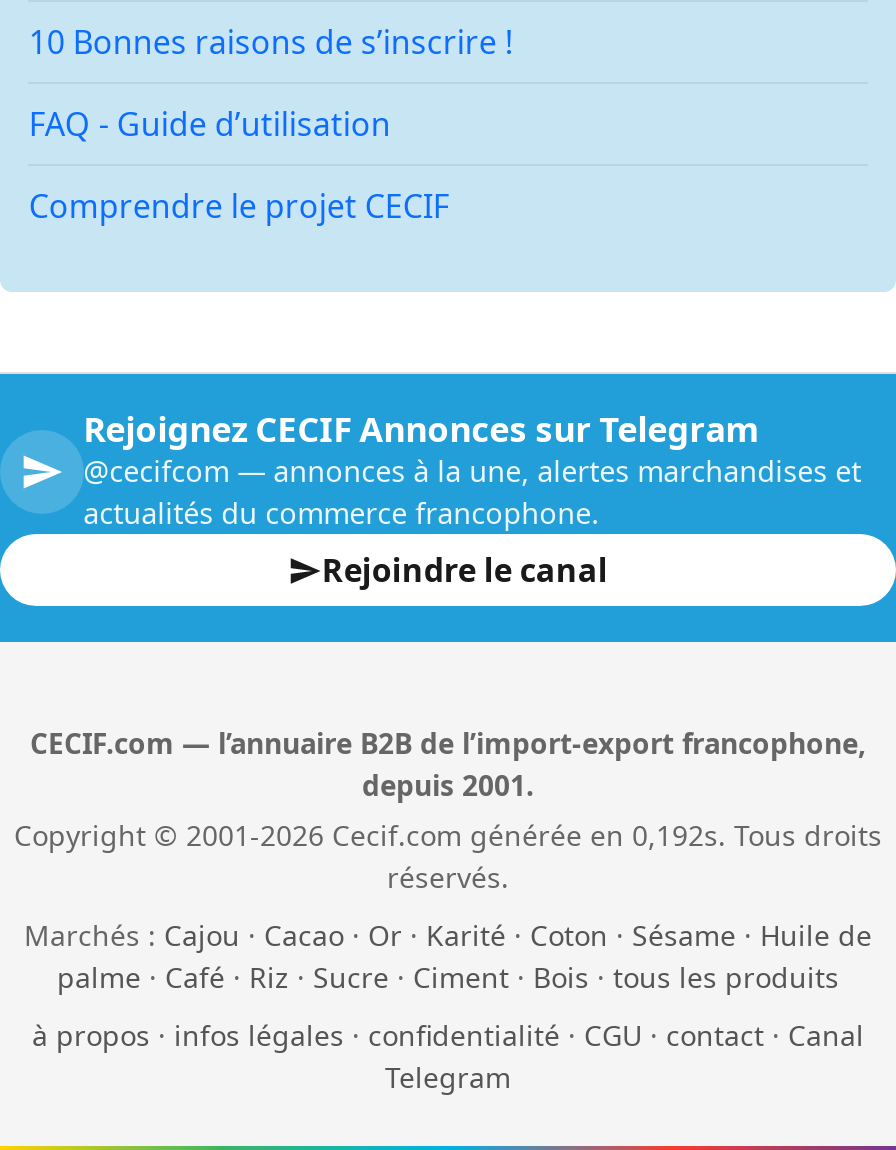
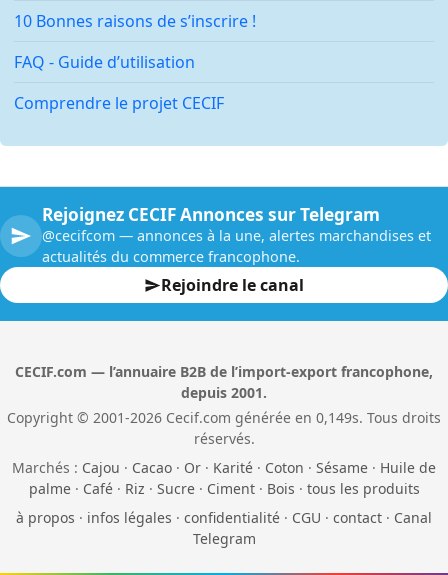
- Copyright © 2001-2026 Cecif.com générée en 0,192s. Tous droits
+ Copyright © 2001-2026 Cecif.com générée en 0,149s. Tous droits
